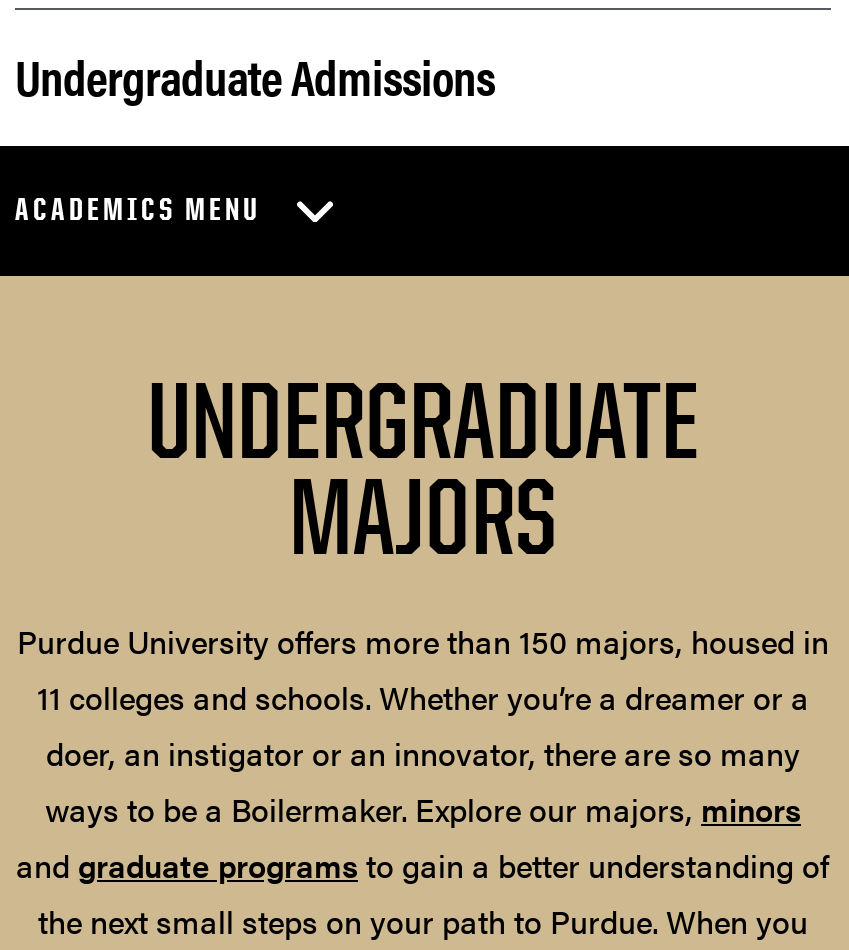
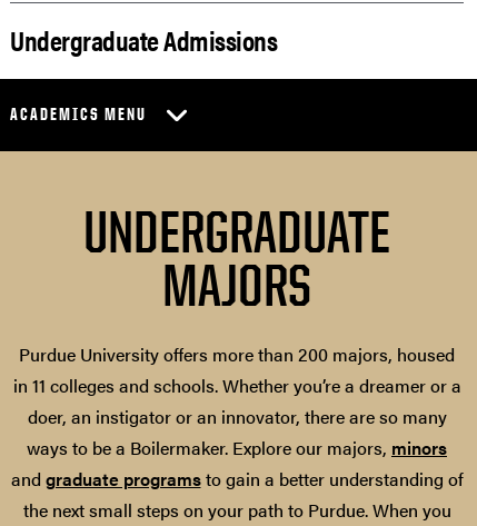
- Purdue University offers more than 150 majors, housed in
- 11 colleges and schools. Whether you’re a dreamer or a
+ Purdue University offers more than 200 majors, housed
+ in 11 colleges and schools. Whether you’re a dreamer or a
